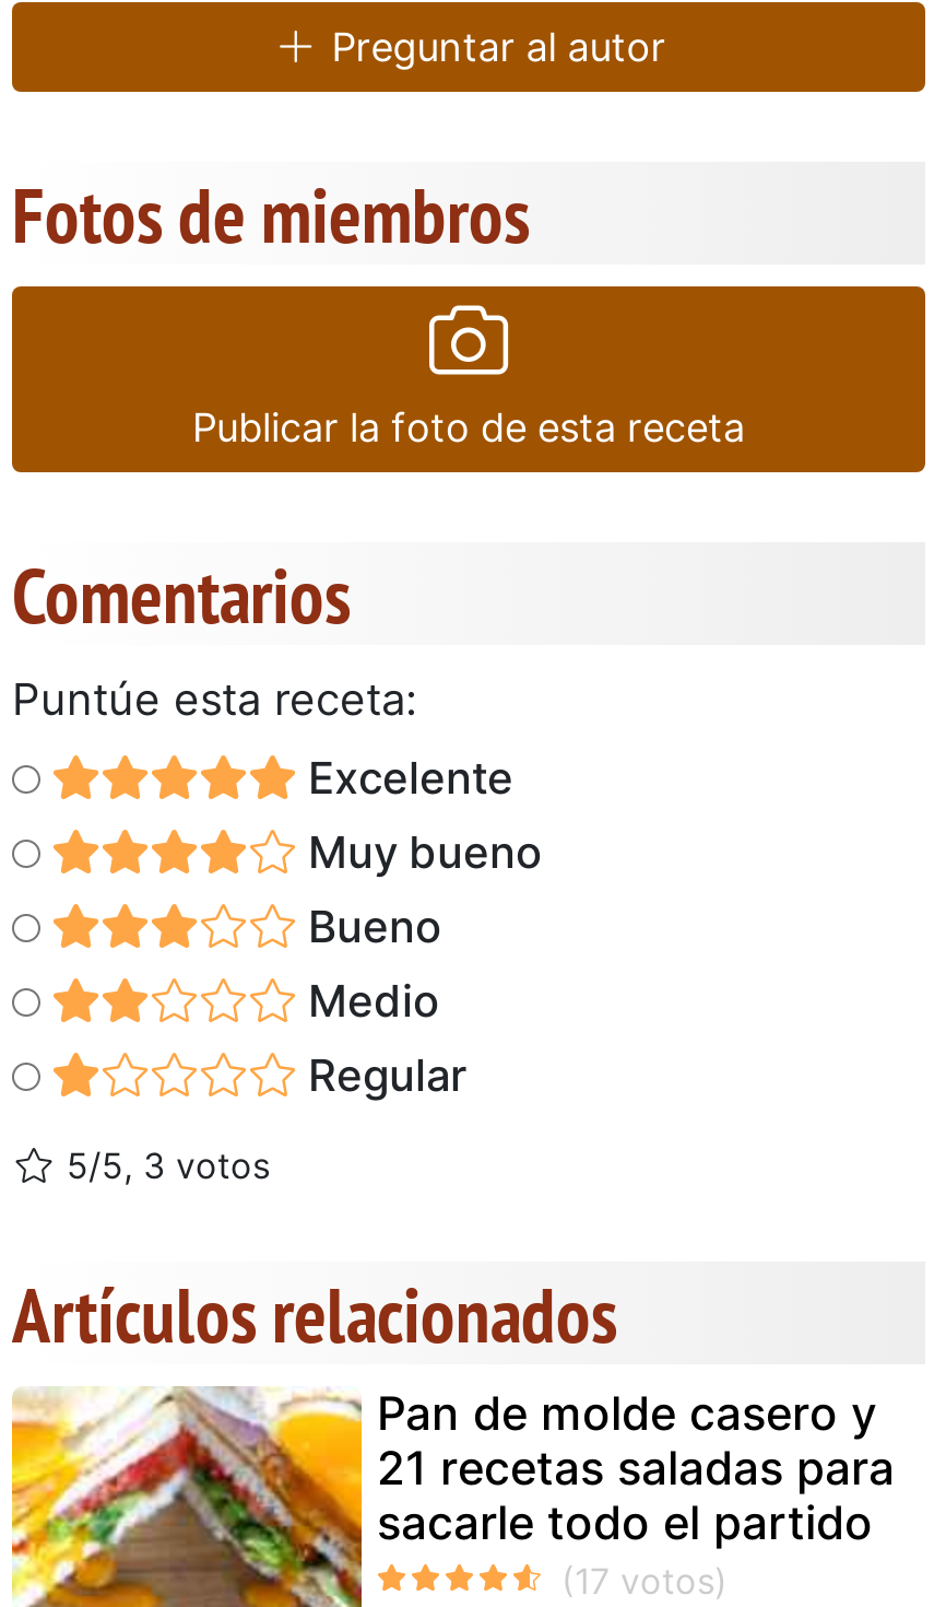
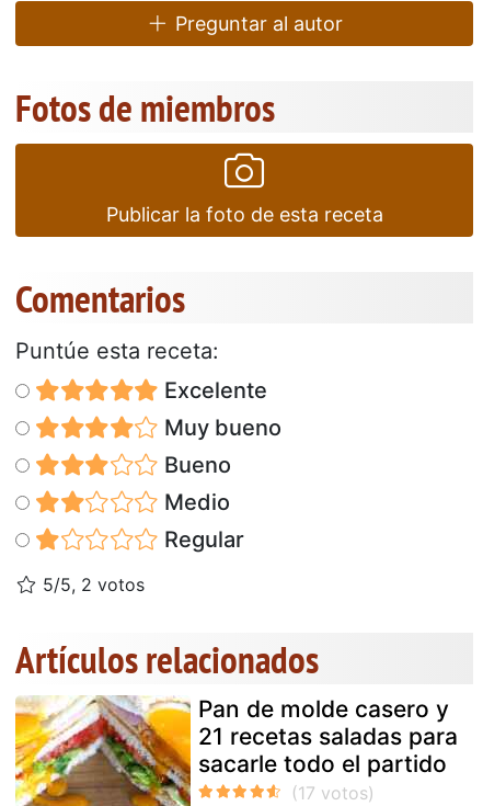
- 5/5, 3 votos
+ 5/5, 2 votos
